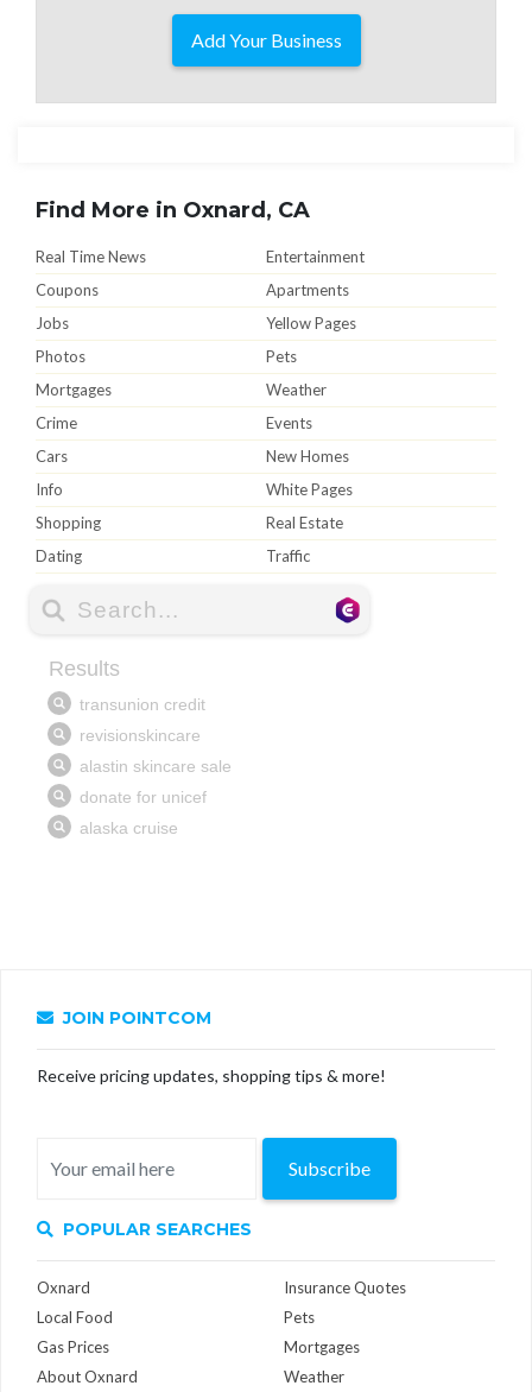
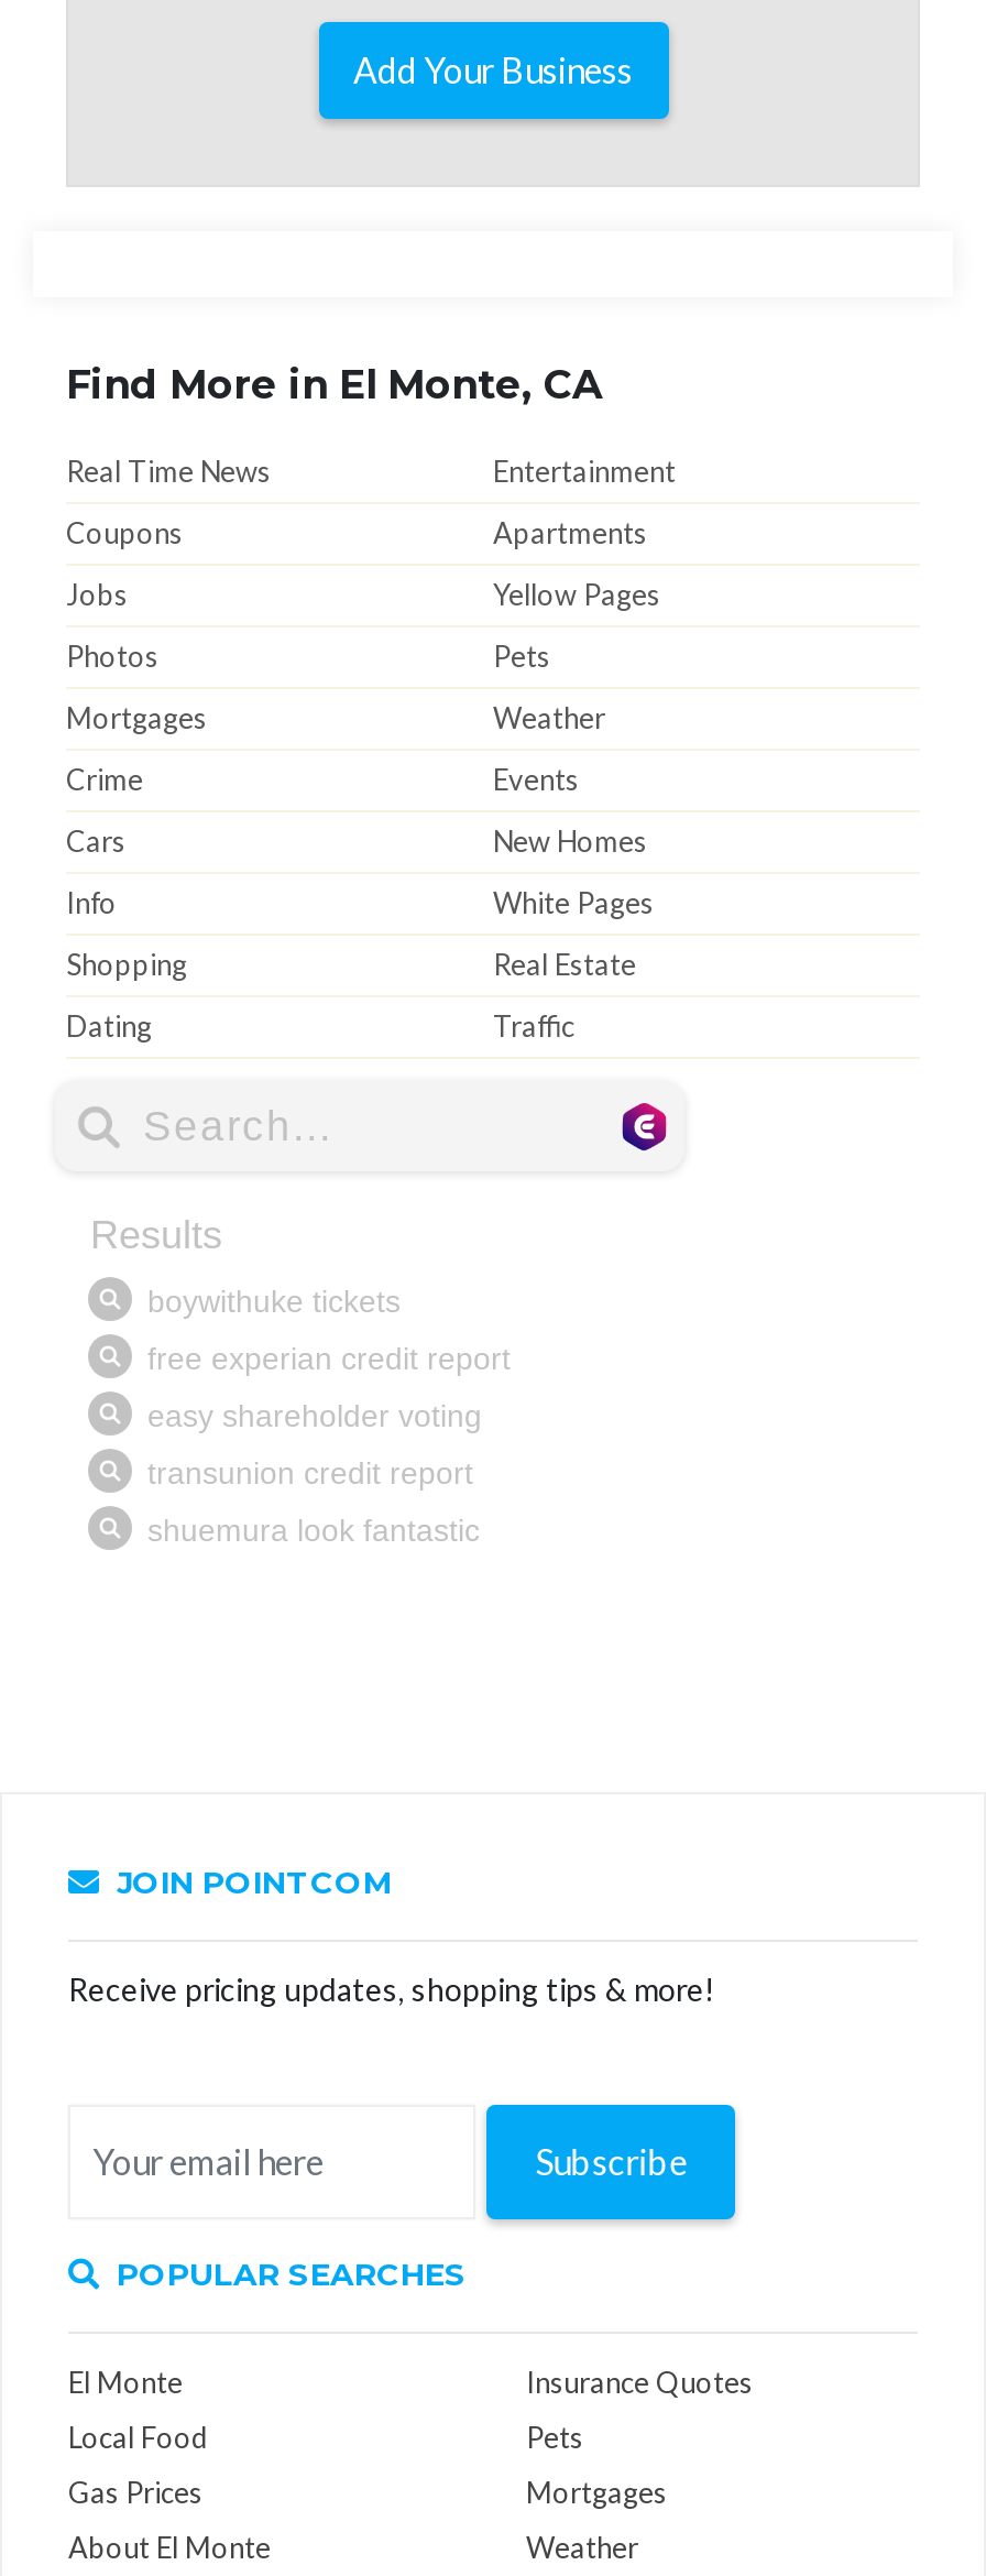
- Find More in Oxnard, CA
+ Find More in El Monte, CA

- Oxnard
+ El Monte

- About Oxnard
+ About El Monte
